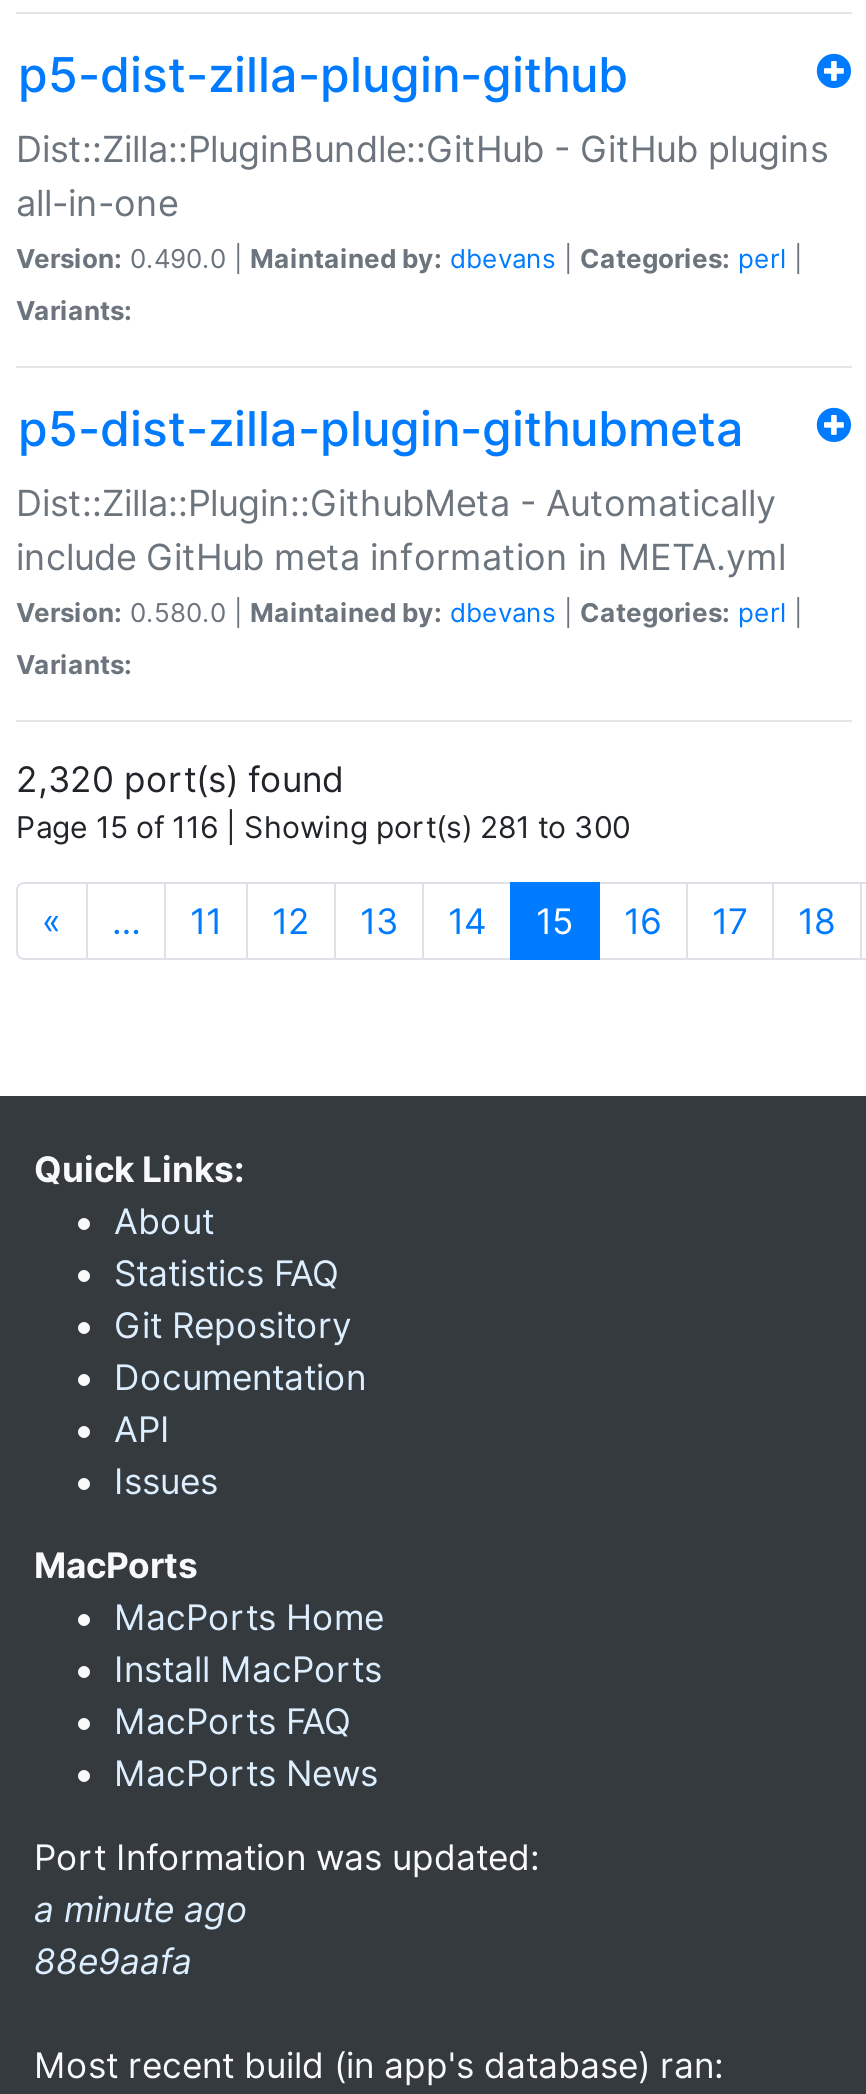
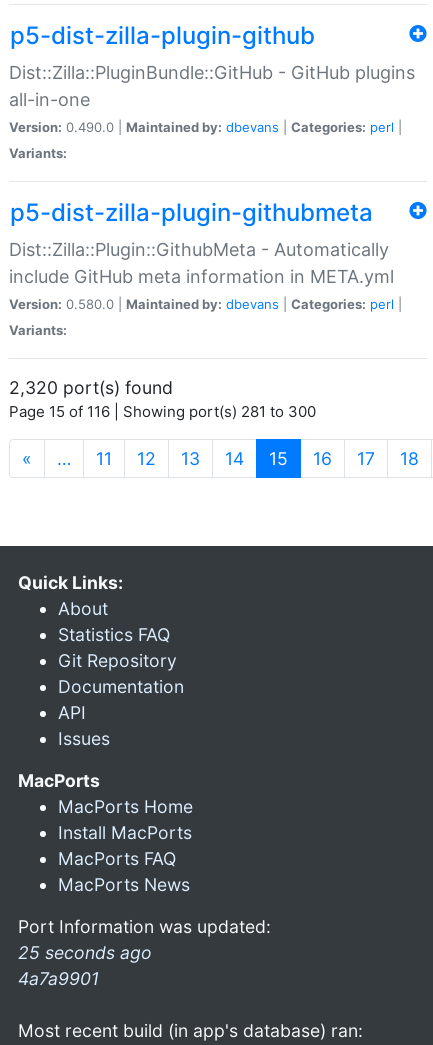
- a minute ago
- 88e9aafa
+ 25 seconds ago
+ 4a7a9901
